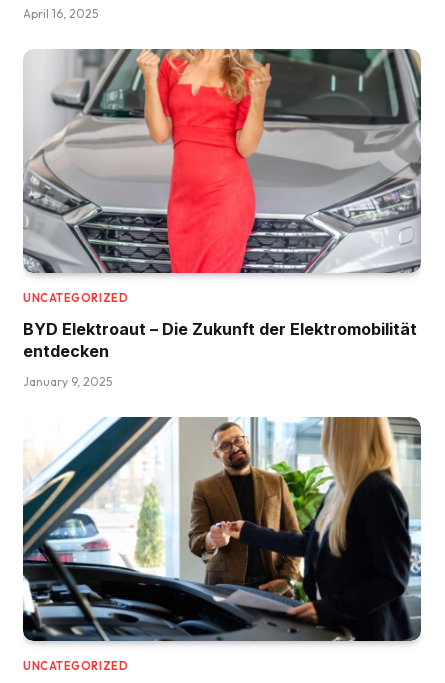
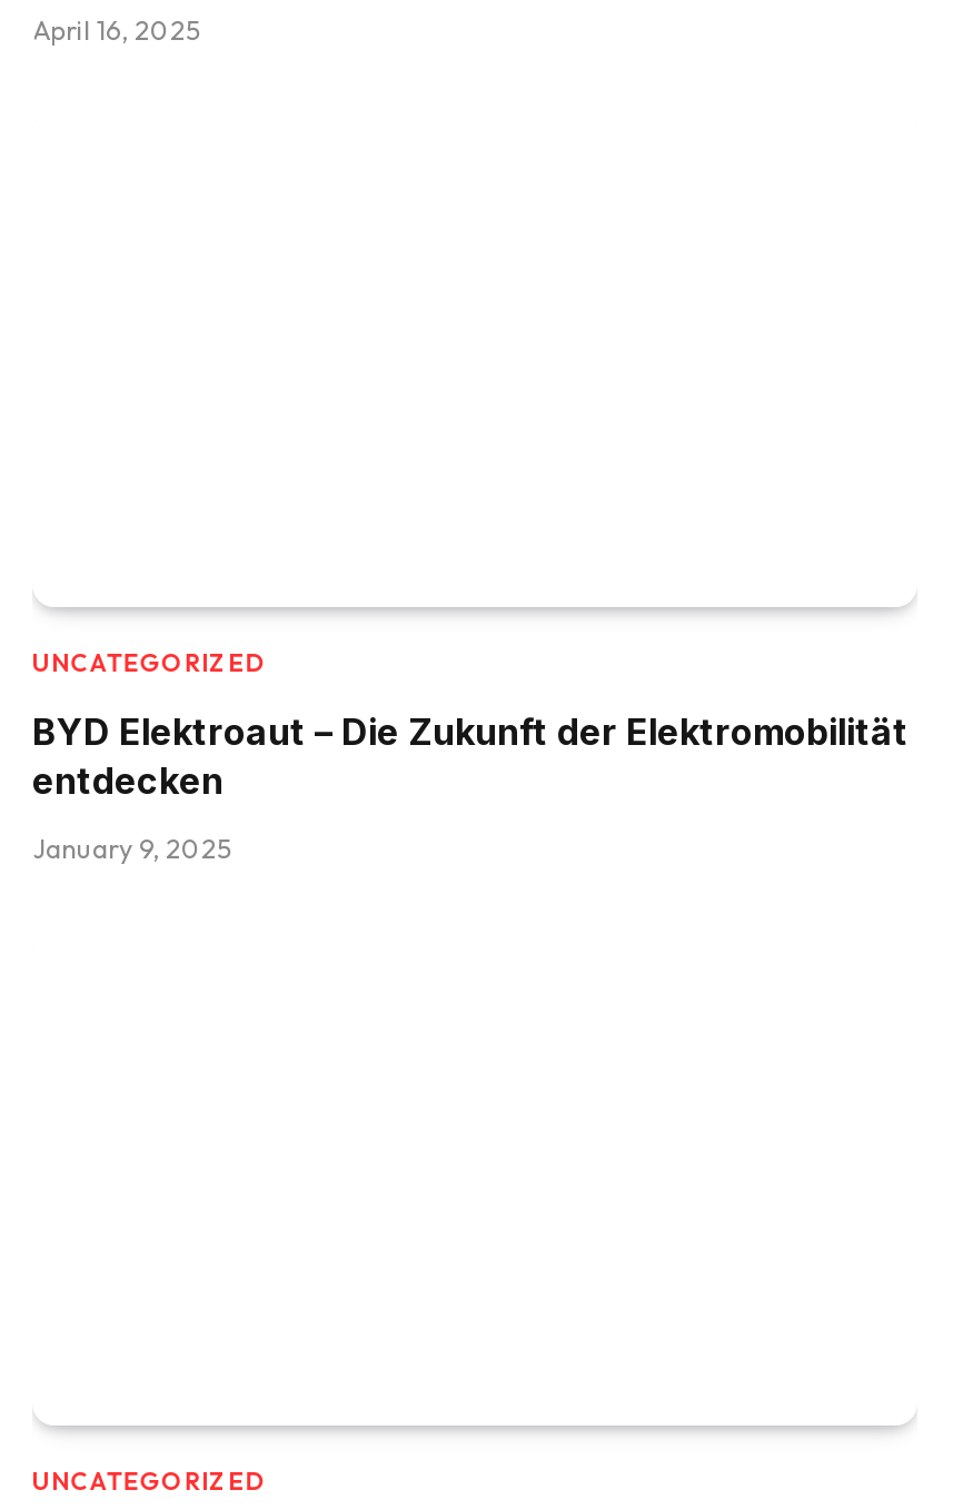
- [image]

- [image]
